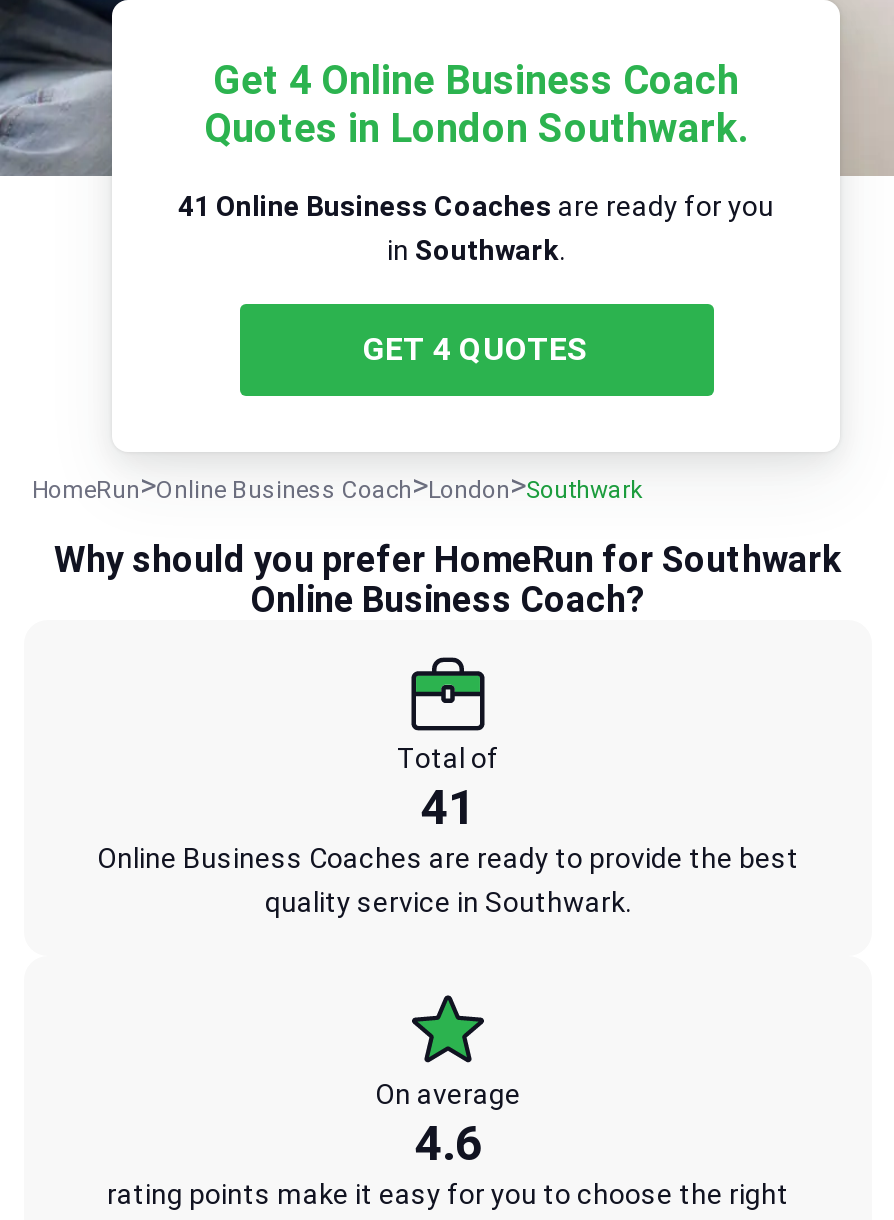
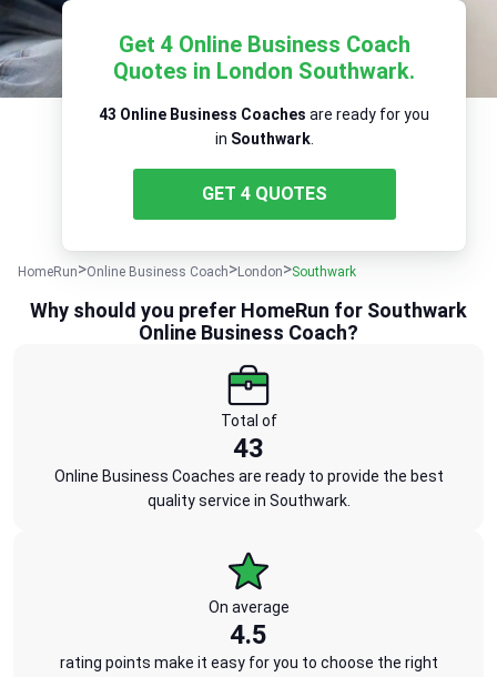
- 41 Online Business Coaches are ready for you
+ 43 Online Business Coaches are ready for you

- 41
+ 43

- 4.6
+ 4.5
